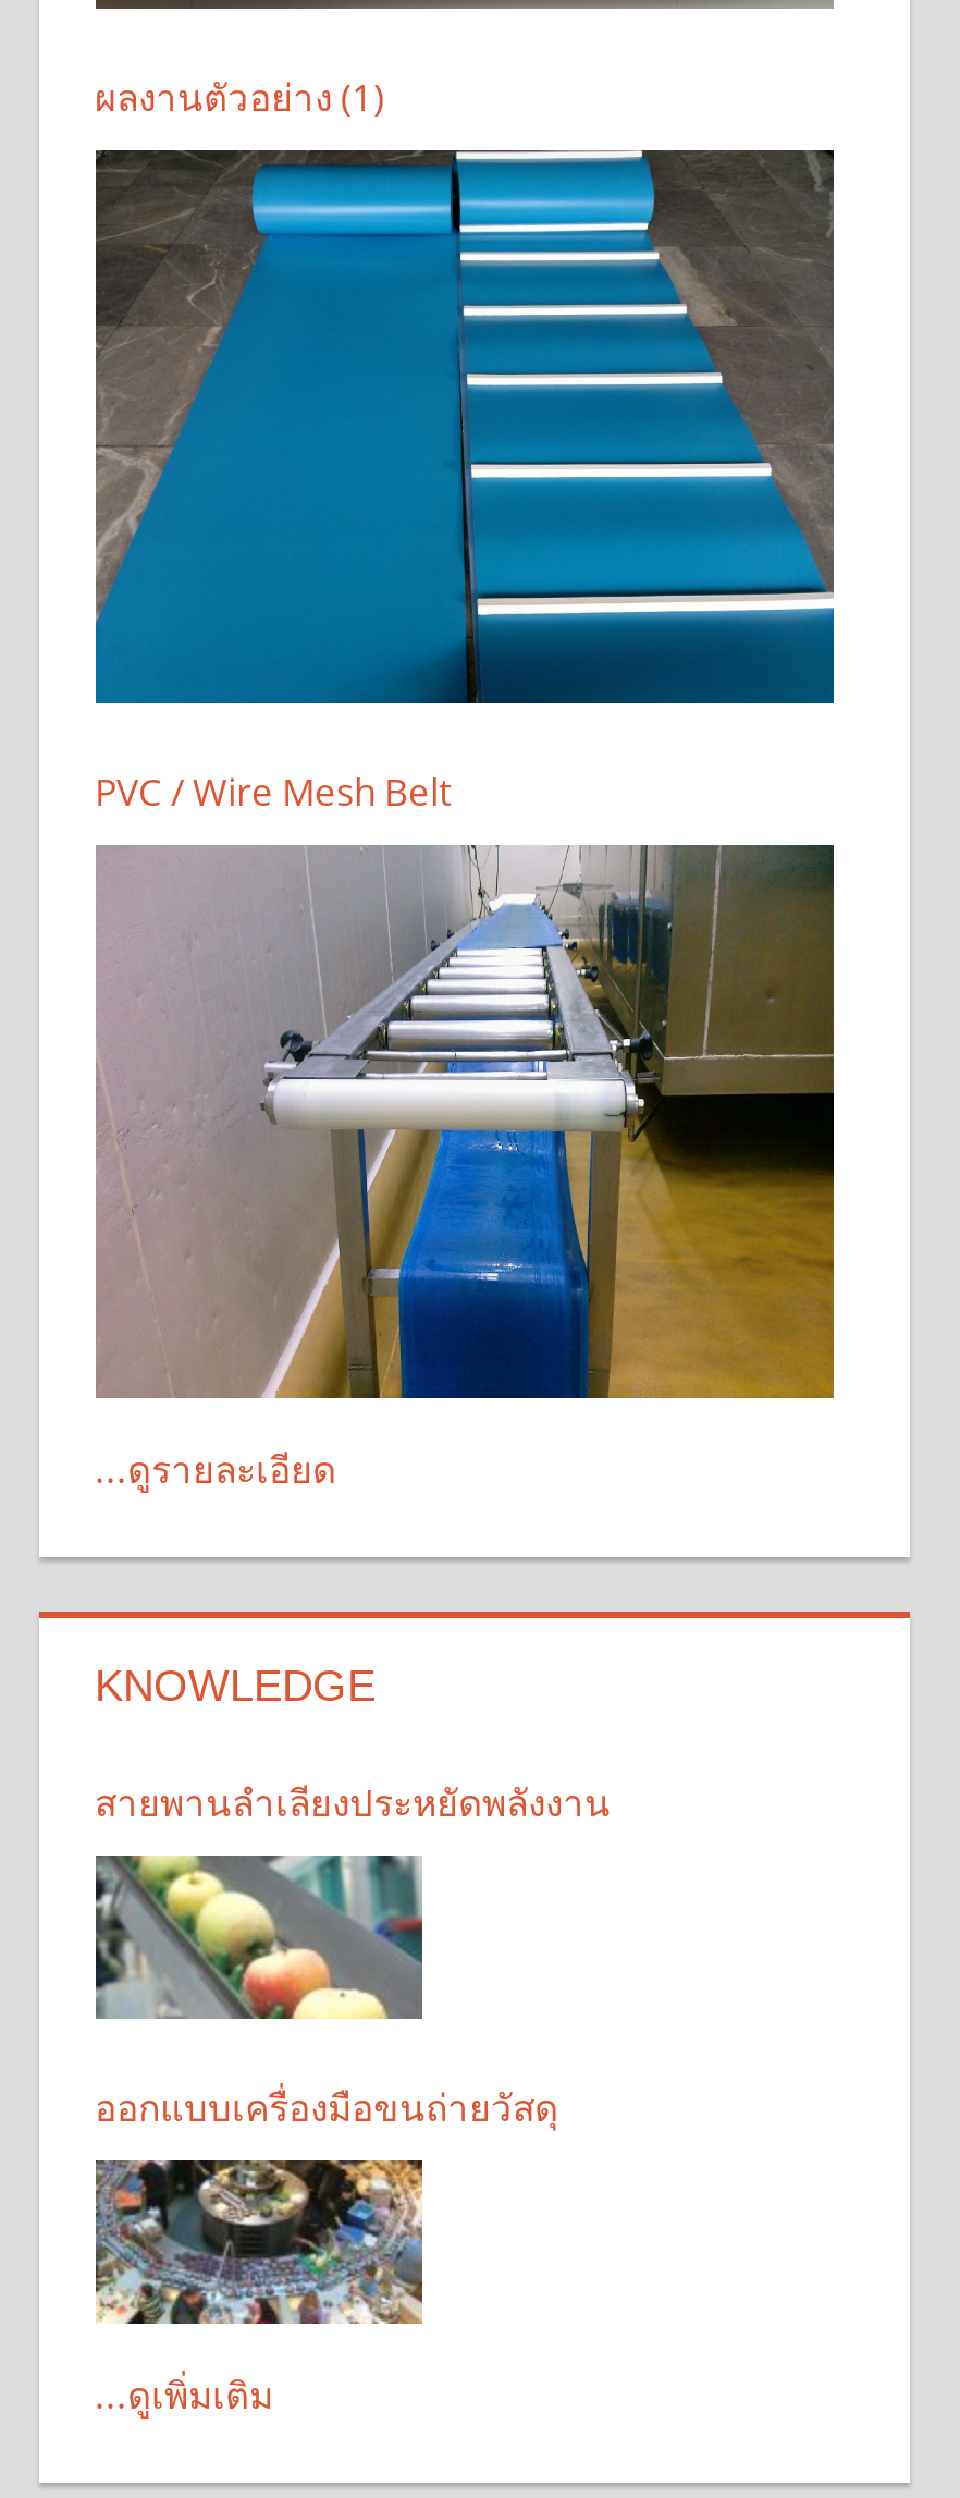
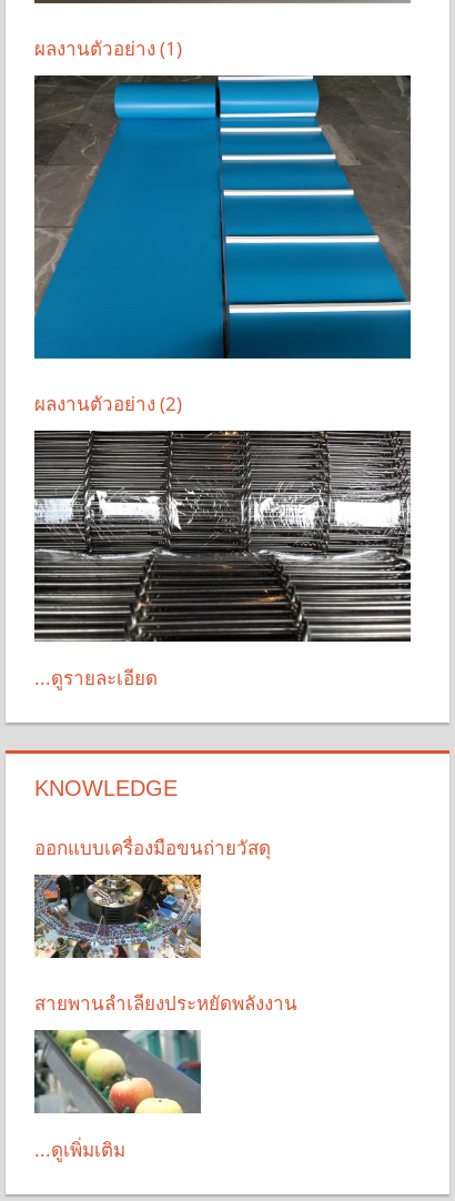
- PVC / Wire Mesh Belt
+ ผลงานตัวอย่าง (2)

- [image]
+ [image]

moved down: สายพานลำเลียงประหยัดพลังงาน

moved down: [image]

moved up: ออกแบบเครื่องมือขนถ่ายวัสดุ

moved up: [image]
